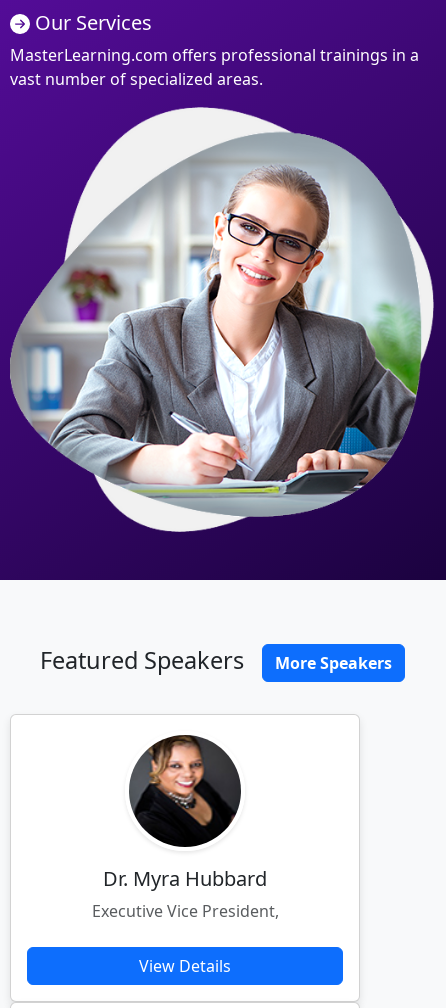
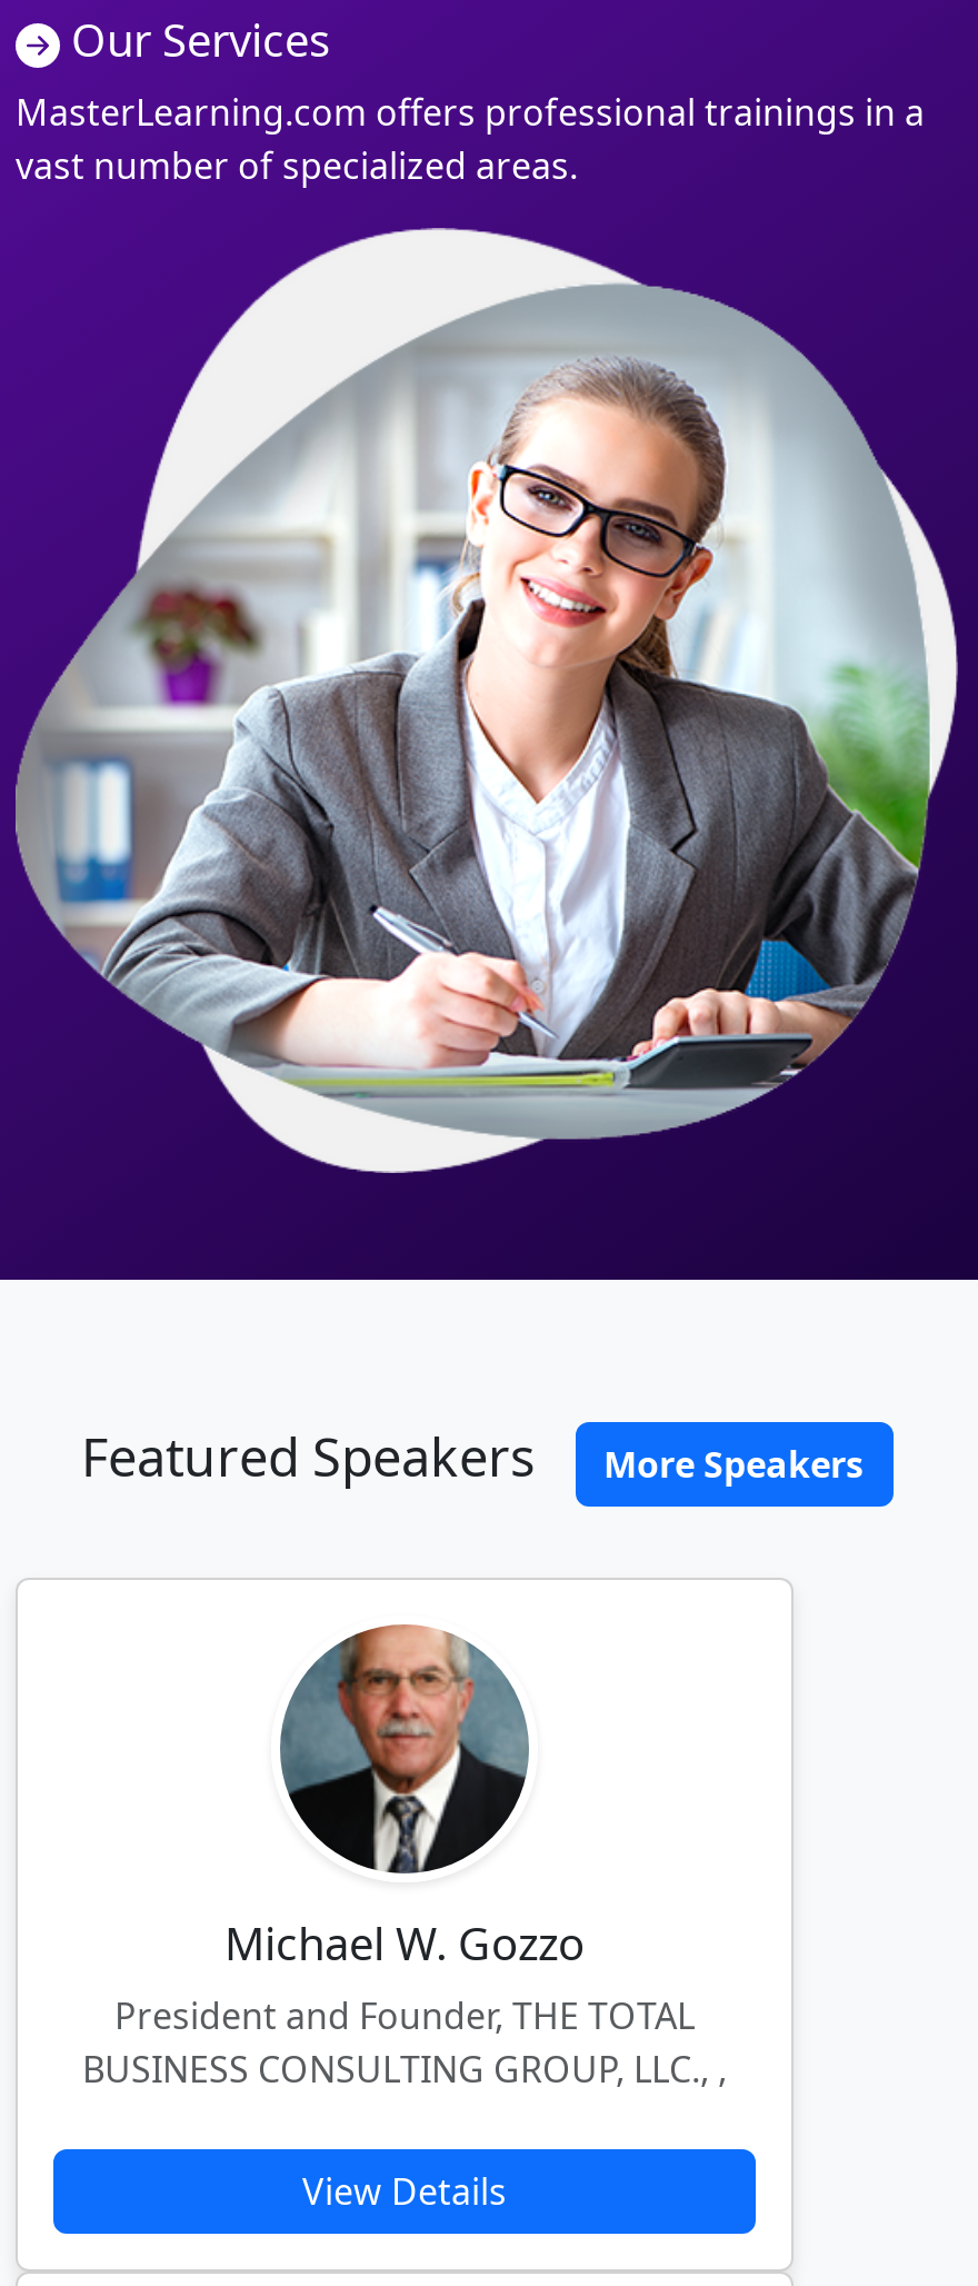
- [image]
- Dr. Myra Hubbard
- Executive Vice President,
+ [image]
+ Michael W. Gozzo
+ President and Founder, THE TOTAL
+ BUSINESS CONSULTING GROUP, LLC., ,
